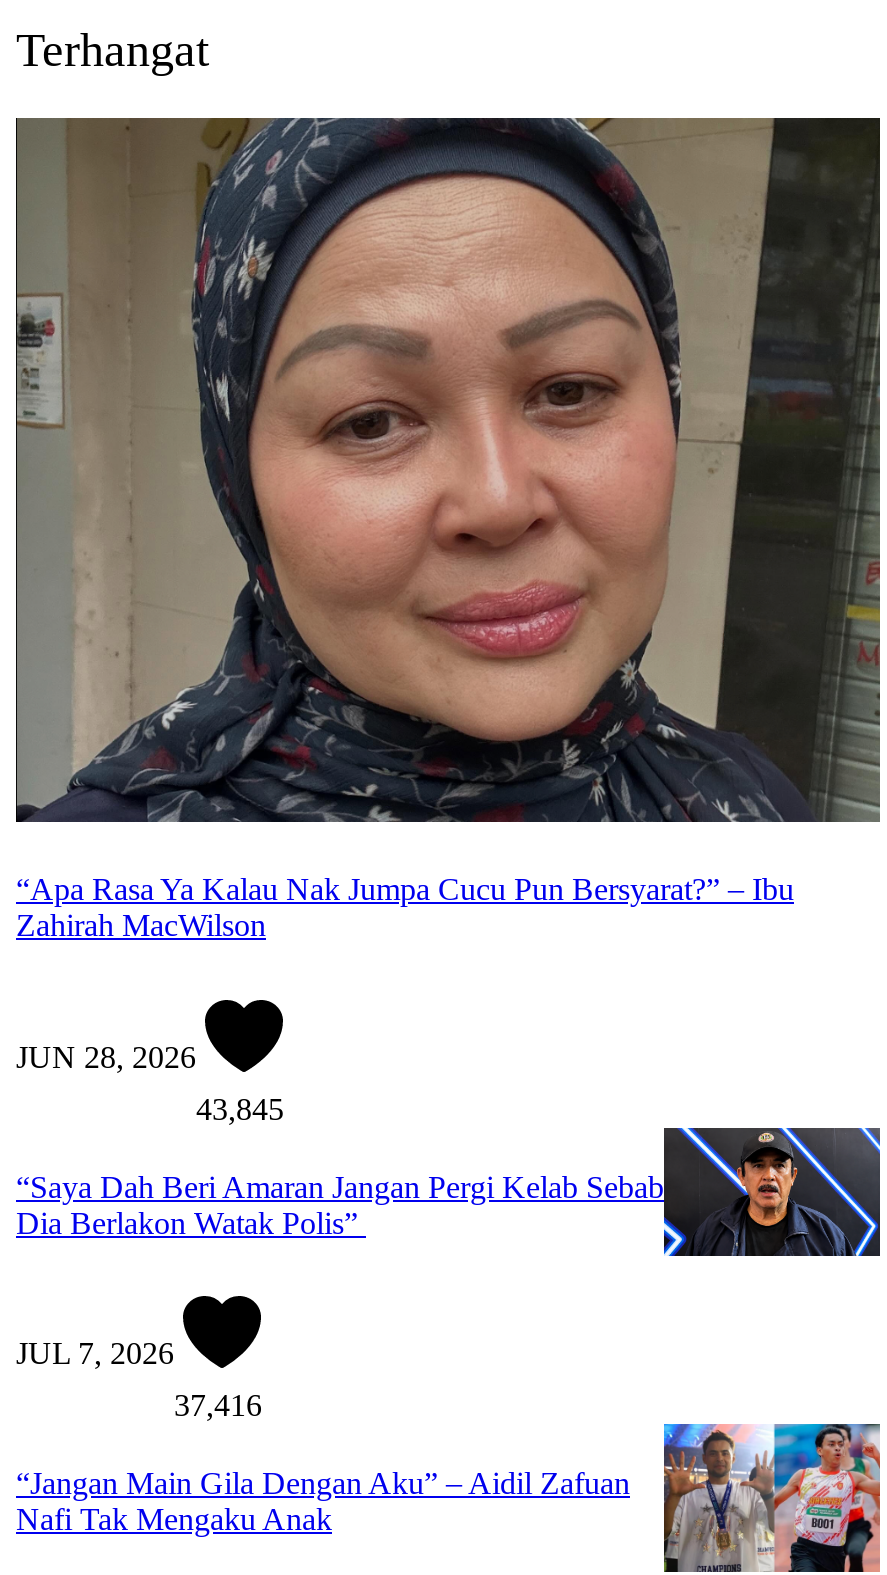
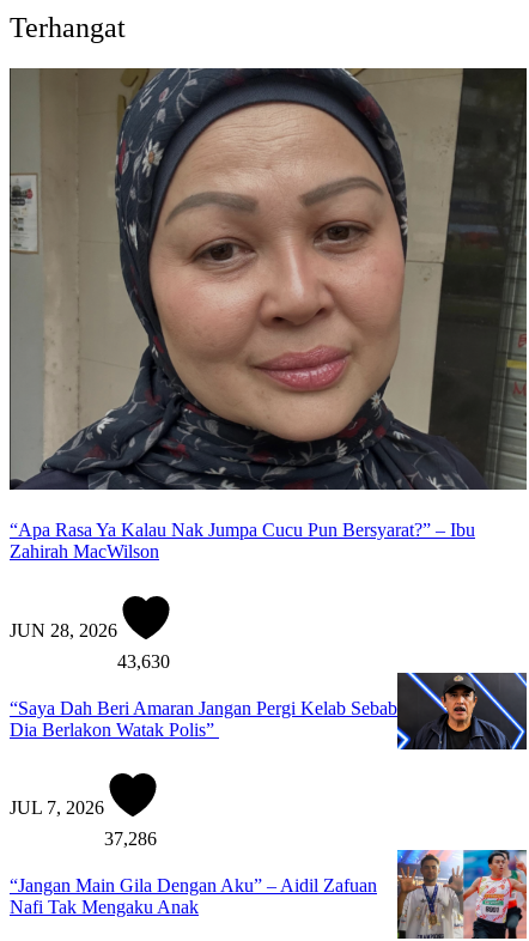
- 43,845
+ 43,630

- 37,416
+ 37,286
